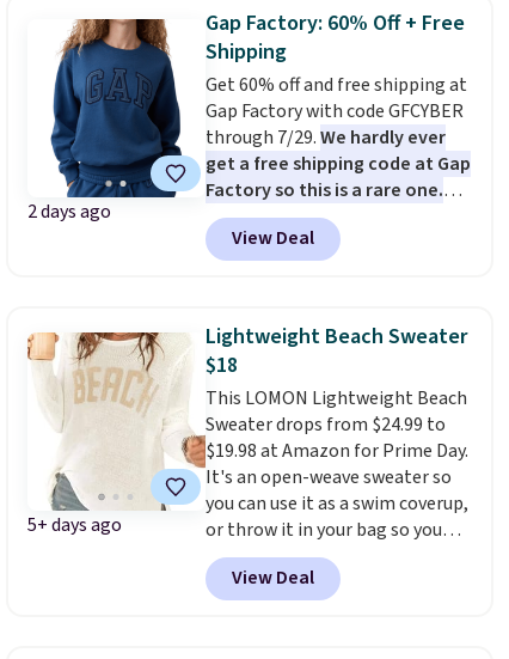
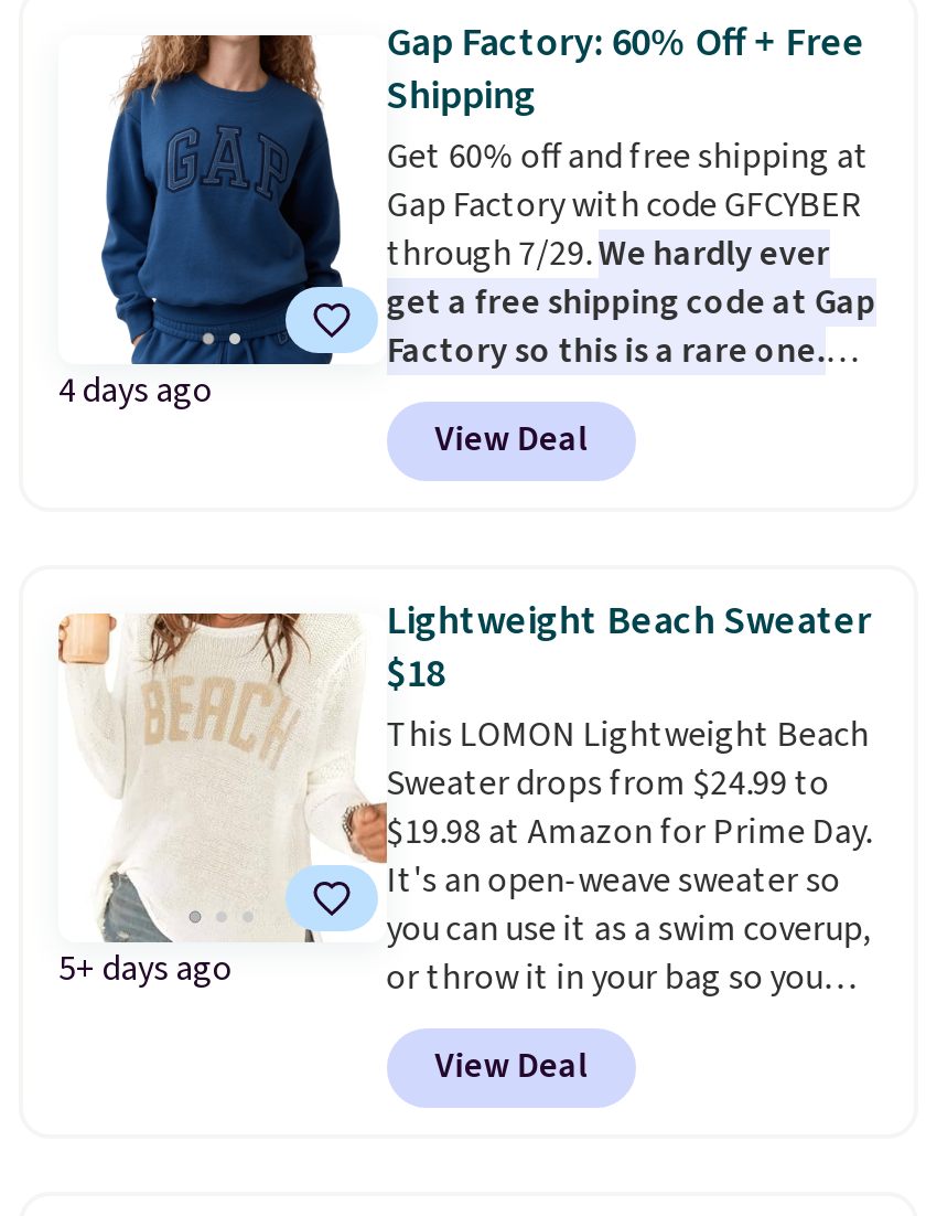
- 2 days ago
+ 4 days ago
